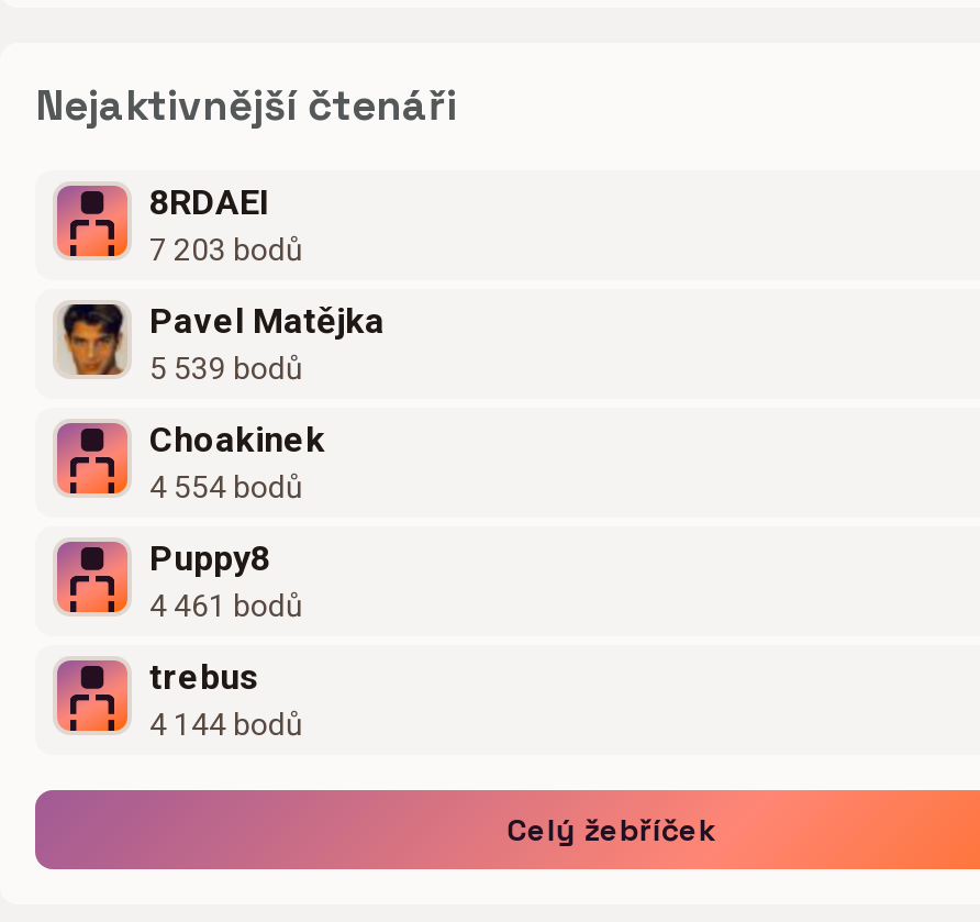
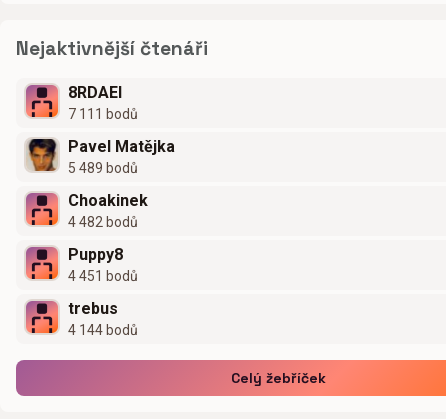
- 7 203 bodů
+ 7 111 bodů

- 5 539 bodů
+ 5 489 bodů

- 4 554 bodů
+ 4 482 bodů

- 4 461 bodů
+ 4 451 bodů
